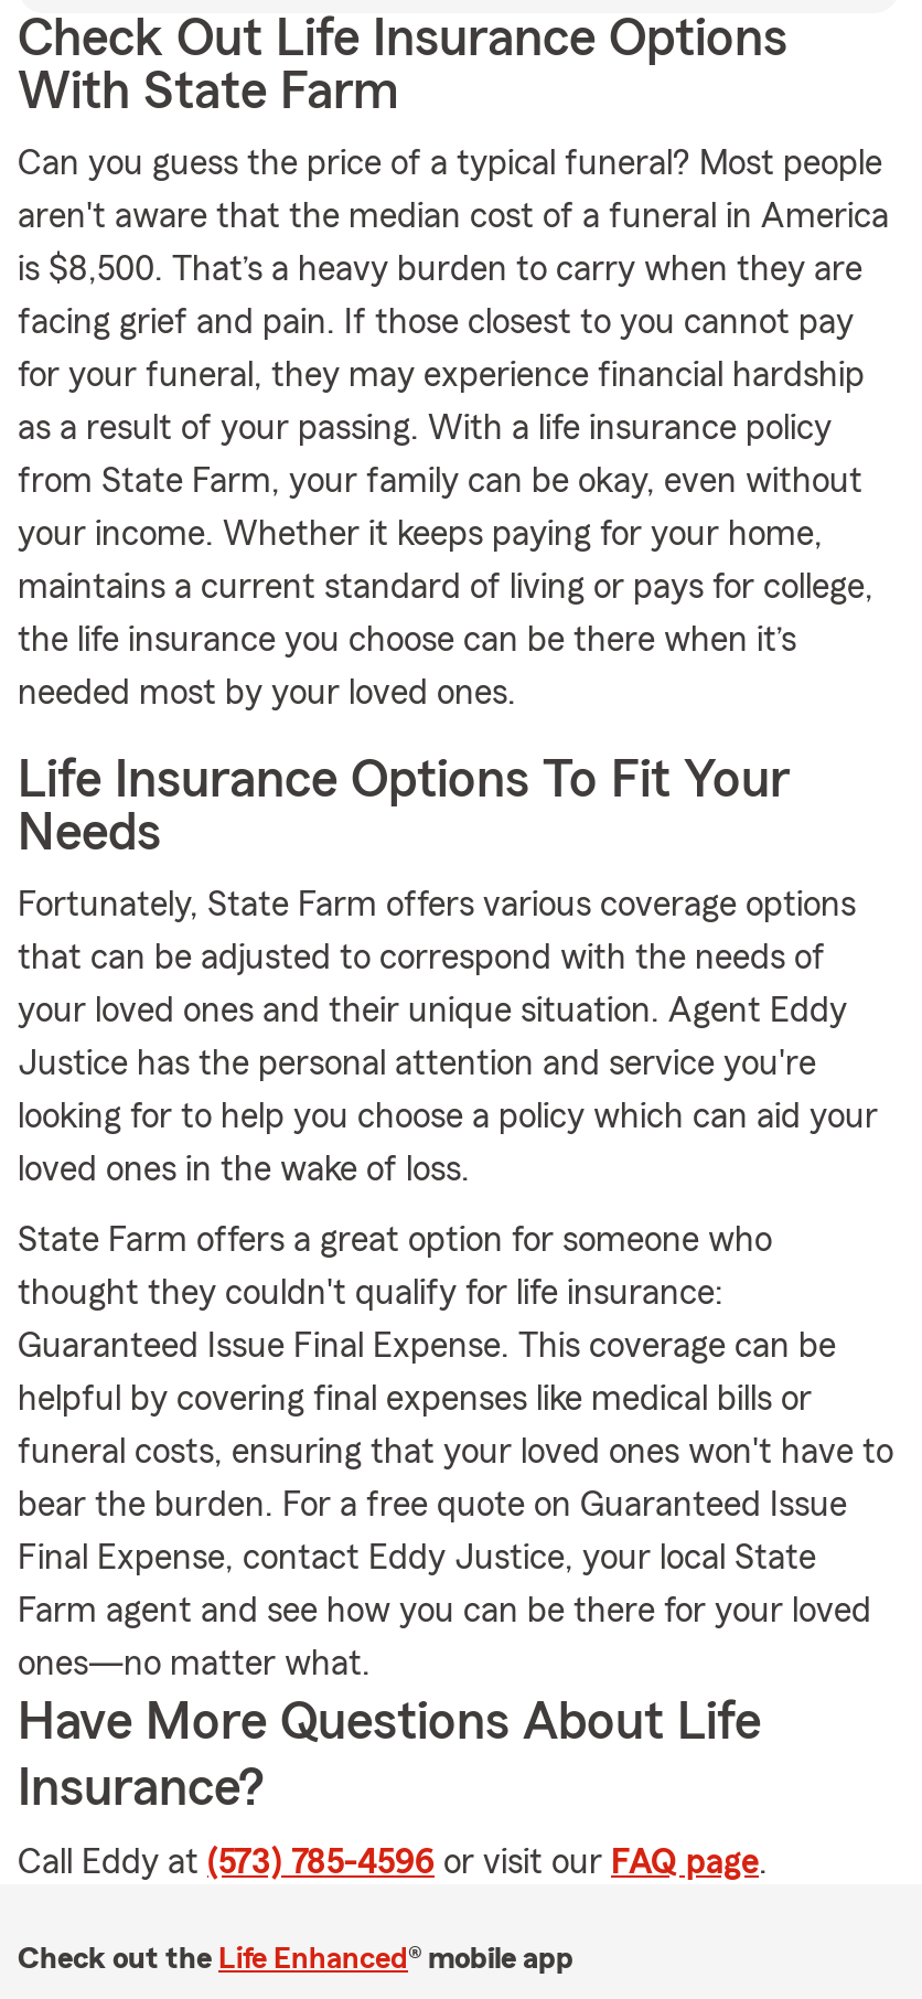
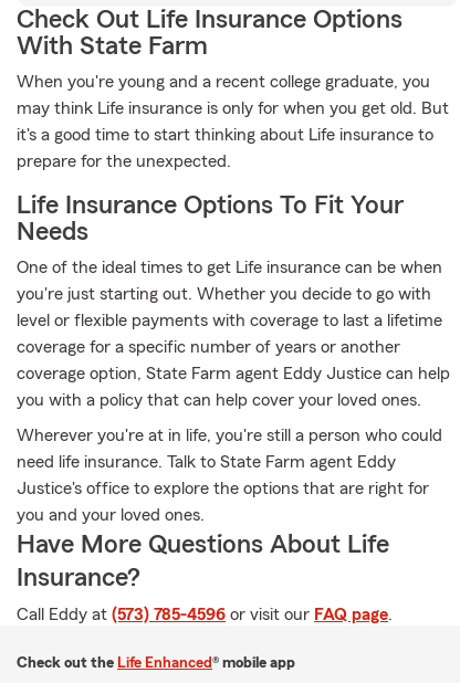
- Can you guess the price of a typical funeral? Most people
- aren't aware that the median cost of a funeral in America
- is $8,500. That’s a heavy burden to carry when they are
- facing grief and pain. If those closest to you cannot pay
- for your funeral, they may experience financial hardship
- as a result of your passing. With a life insurance policy
- from State Farm, your family can be okay, even without
- your income. Whether it keeps paying for your home,
- maintains a current standard of living or pays for college,
- the life insurance you choose can be there when it’s
- needed most by your loved ones.
+ When you're young and a recent college graduate, you
+ may think Life insurance is only for when you get old. But
+ it's a good time to start thinking about Life insurance to
+ prepare for the unexpected.

- Fortunately, State Farm offers various coverage options
- that can be adjusted to correspond with the needs of
- your loved ones and their unique situation. Agent Eddy
- Justice has the personal attention and service you're
- looking for to help you choose a policy which can aid your
- loved ones in the wake of loss.
- State Farm offers a great option for someone who
- thought they couldn't qualify for life insurance:
- Guaranteed Issue Final Expense. This coverage can be
- helpful by covering final expenses like medical bills or
- funeral costs, ensuring that your loved ones won't have to
- bear the burden. For a free quote on Guaranteed Issue
- Final Expense, contact Eddy Justice, your local State
- Farm agent and see how you can be there for your loved
- ones—no matter what.
+ One of the ideal times to get Life insurance can be when
+ you're just starting out. Whether you decide to go with
+ level or flexible payments with coverage to last a lifetime
+ coverage for a specific number of years or another
+ coverage option, State Farm agent Eddy Justice can help
+ you with a policy that can help cover your loved ones.
+ Wherever you're at in life, you're still a person who could
+ need life insurance. Talk to State Farm agent Eddy
+ Justice's office to explore the options that are right for
+ you and your loved ones.
